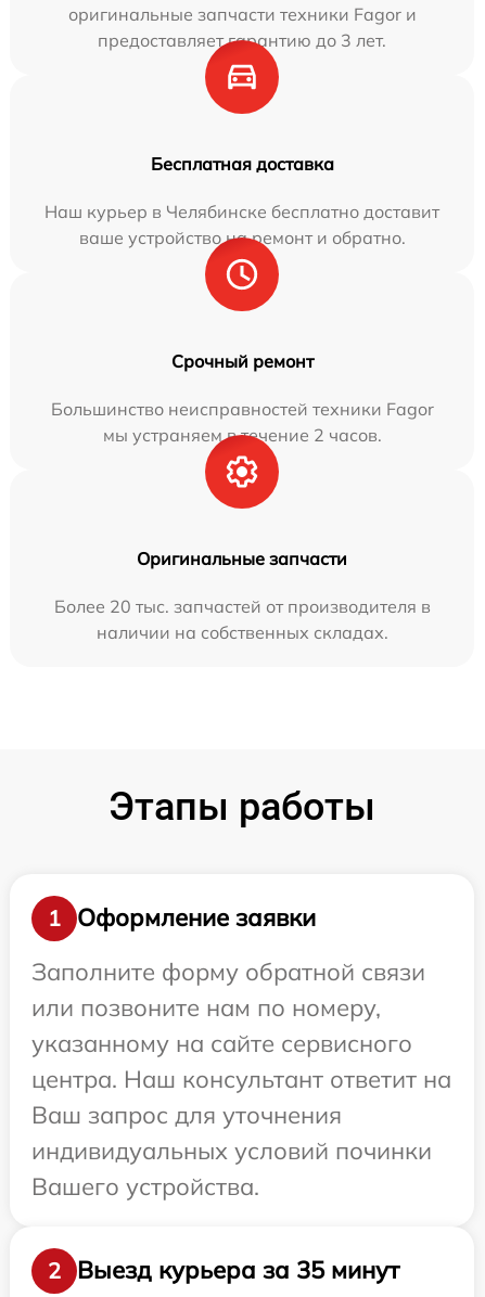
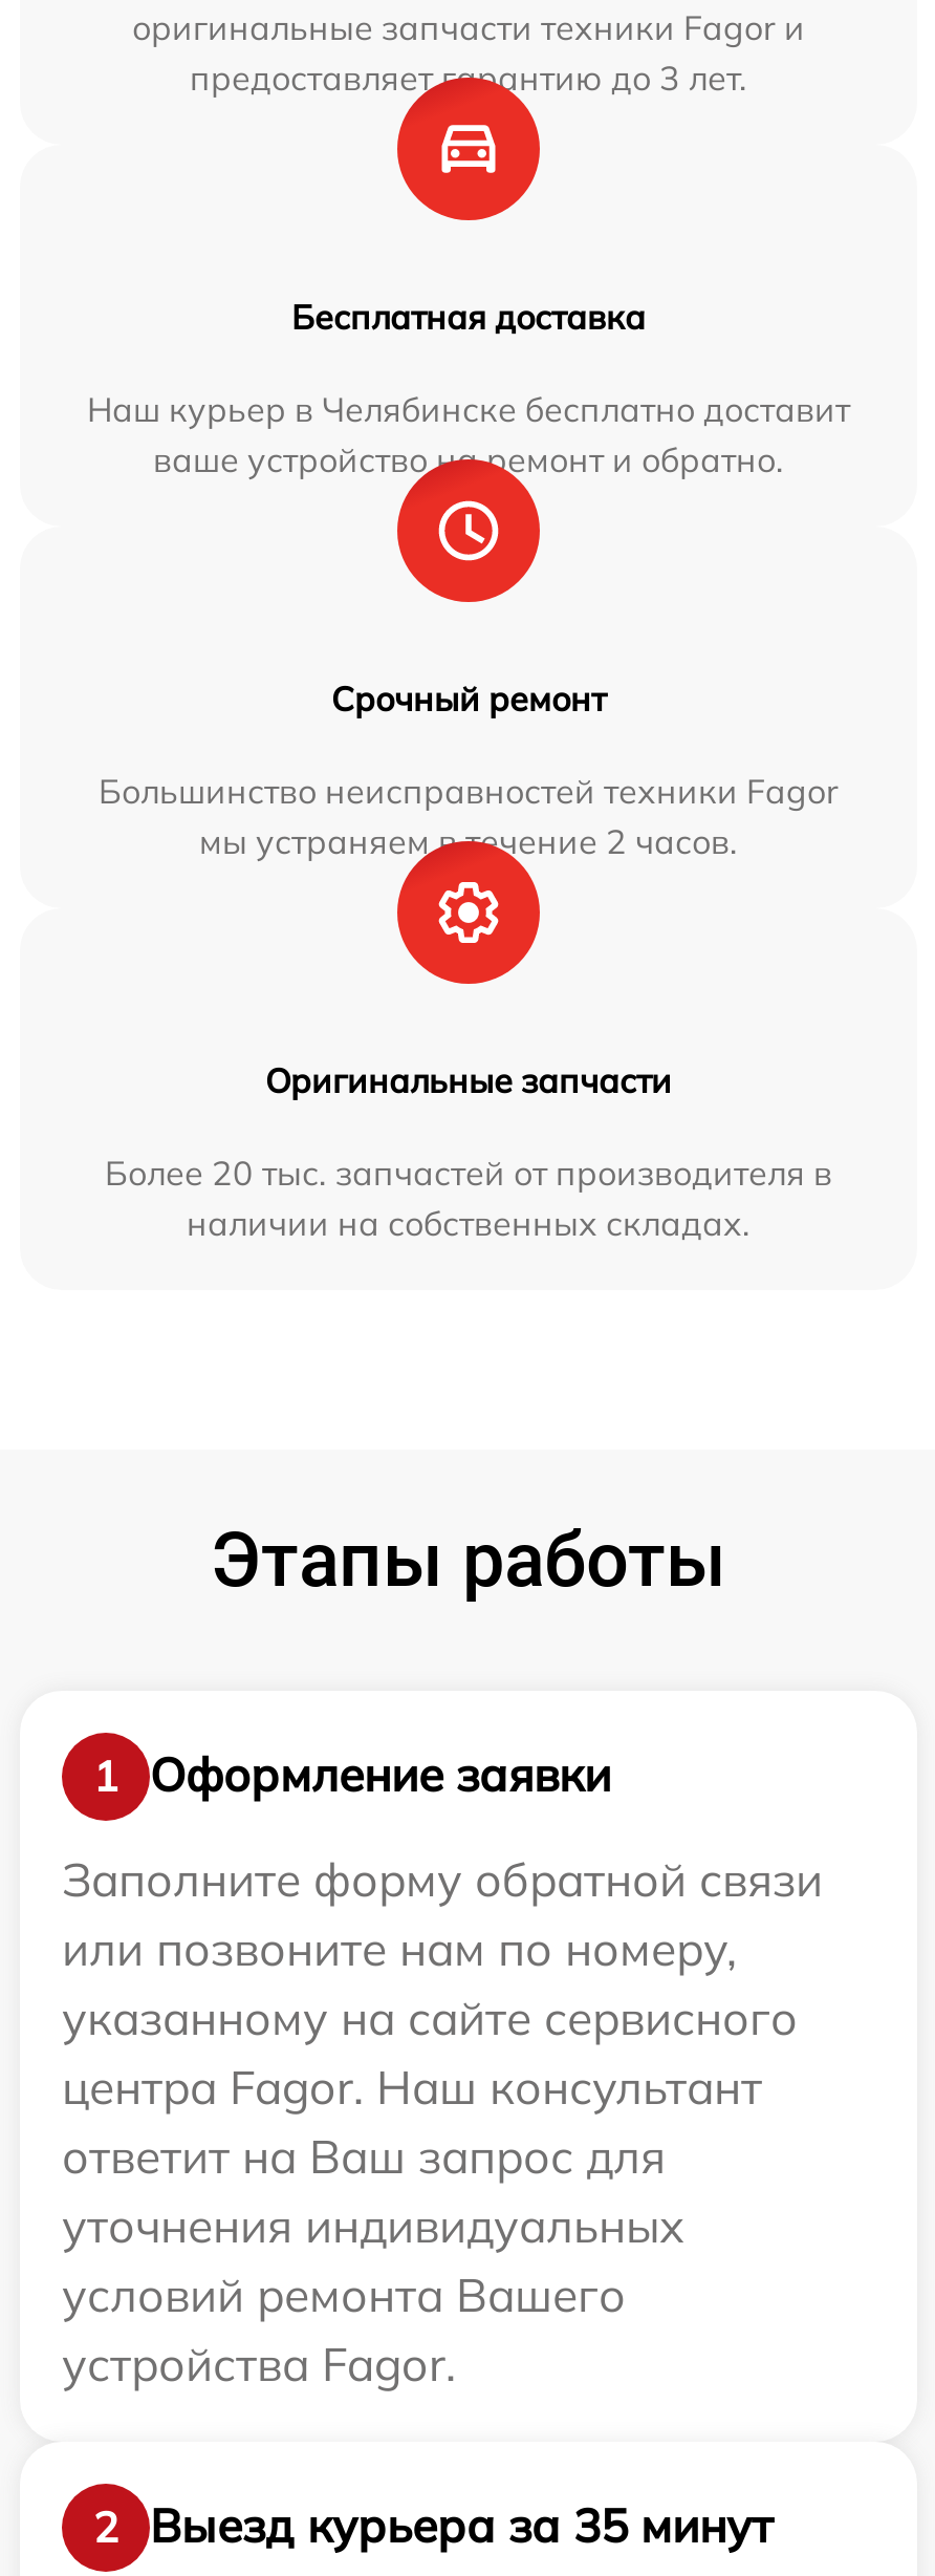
- центра. Наш консультант ответит на
- Ваш запрос для уточнения
- индивидуальных условий починки
- Вашего устройства.
+ центра Fagor. Наш консультант
+ ответит на Ваш запрос для
+ уточнения индивидуальных
+ условий ремонта Вашего
+ устройства Fagor.
